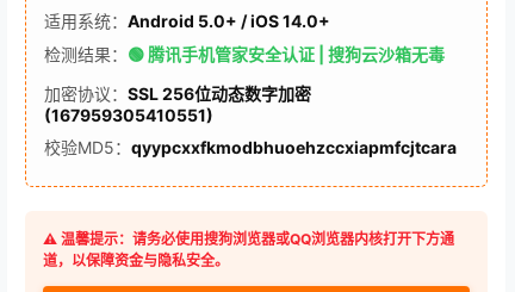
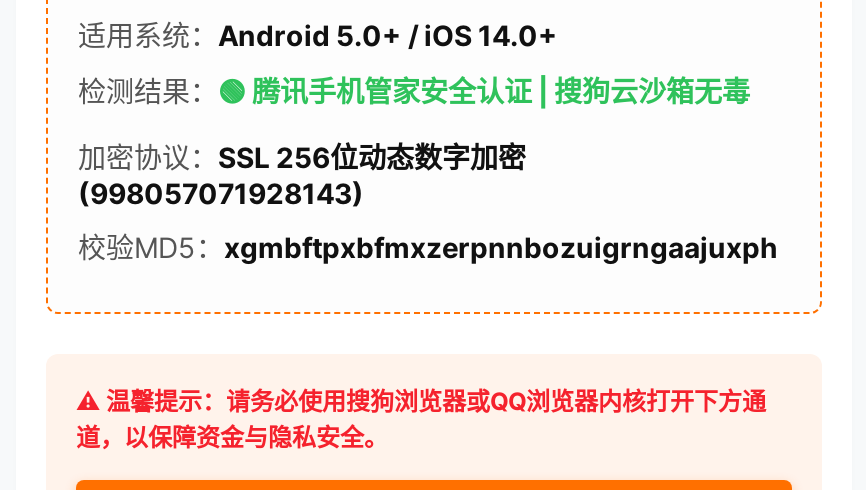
- (167959305410551)
+ (998057071928143)

- 校验MD5：qyypcxxfkmodbhuoehzccxiapmfcjtcara
+ 校验MD5：xgmbftpxbfmxzerpnnbozuigrngaajuxph
